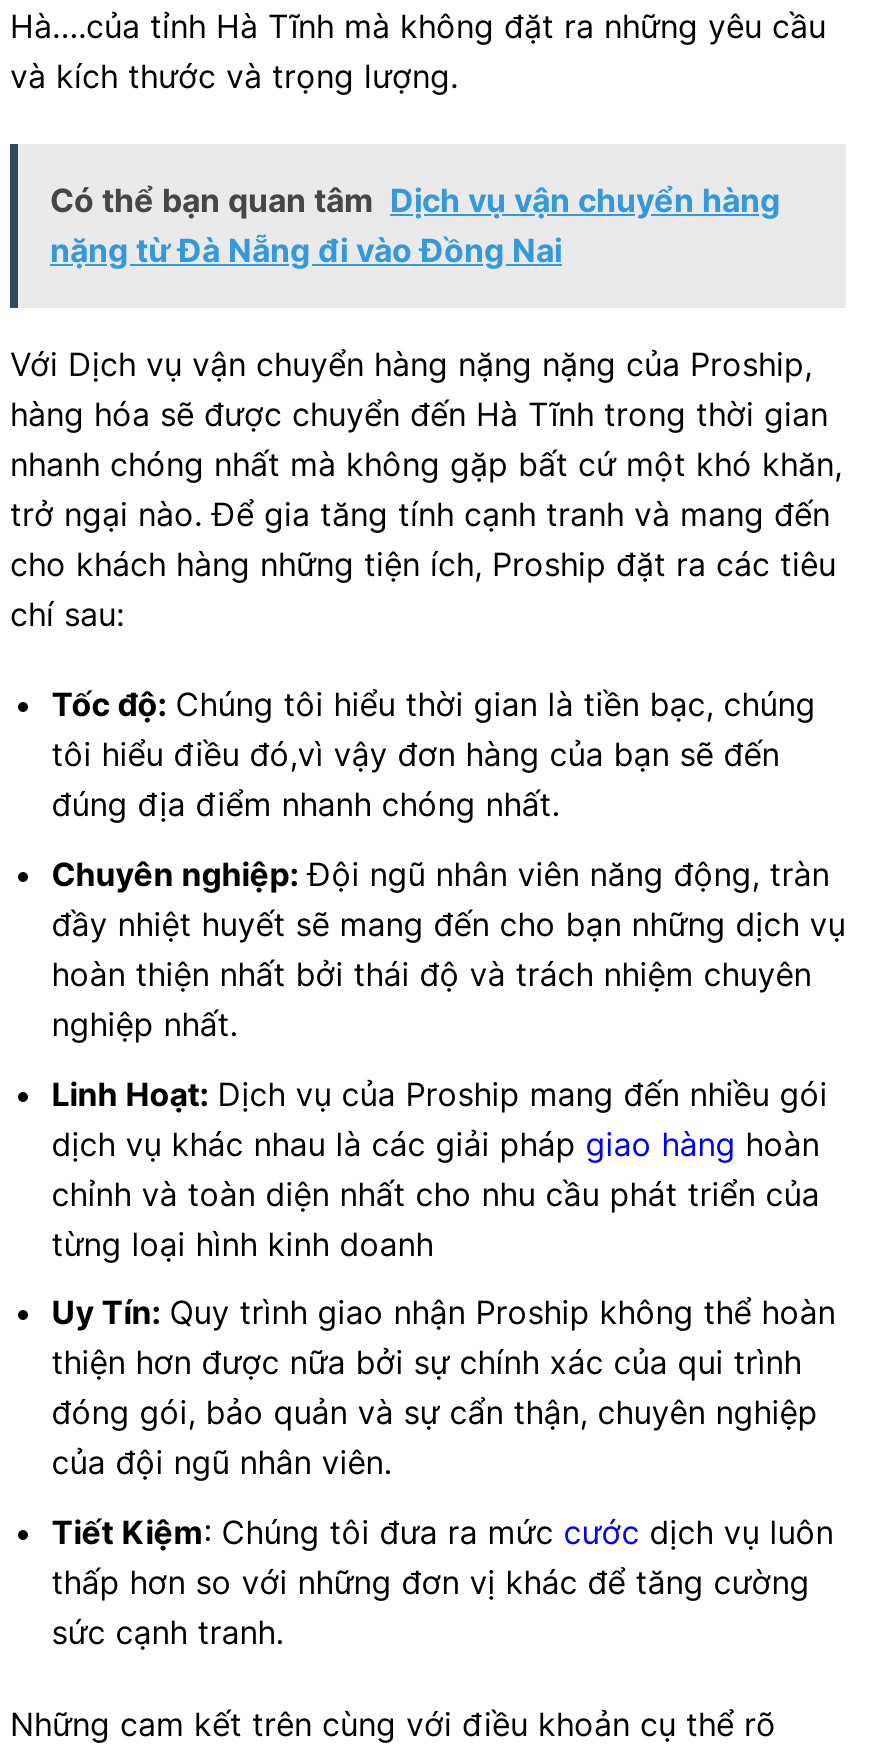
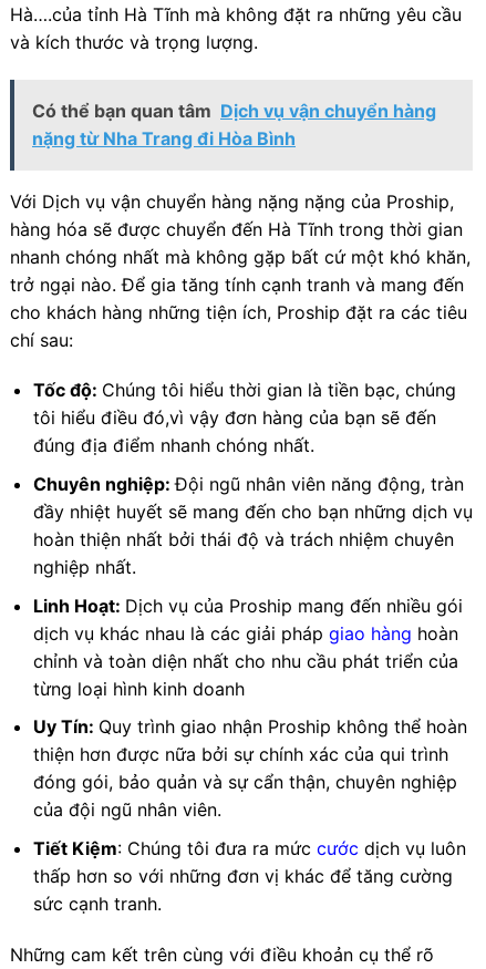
- nặng từ Đà Nẵng đi vào Đồng Nai
+ nặng từ Nha Trang đi Hòa Bình
